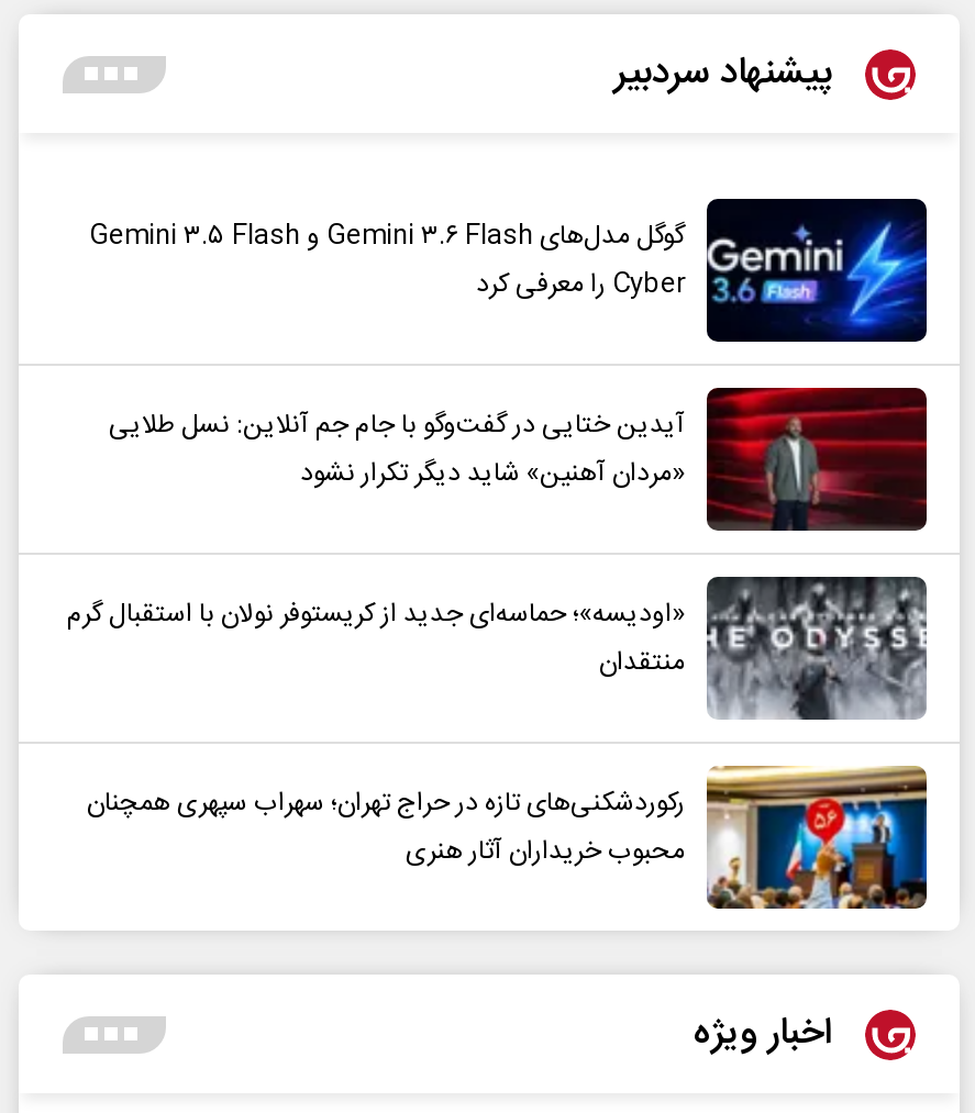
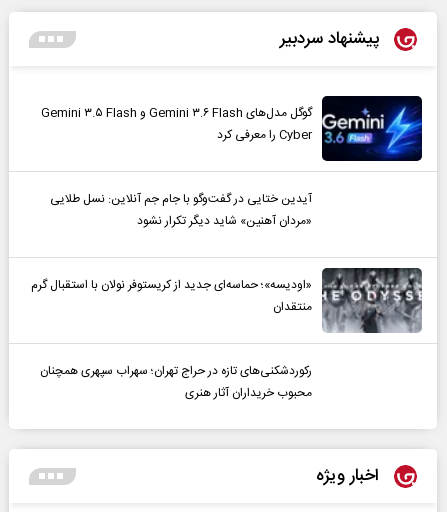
- [image]

- [image]
